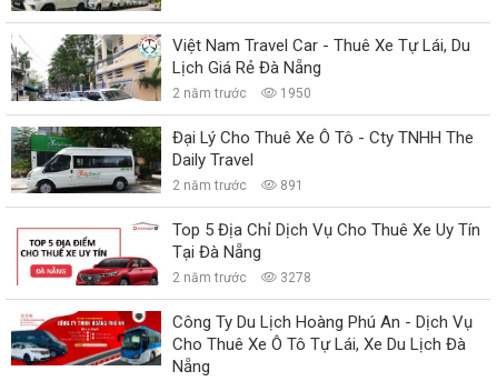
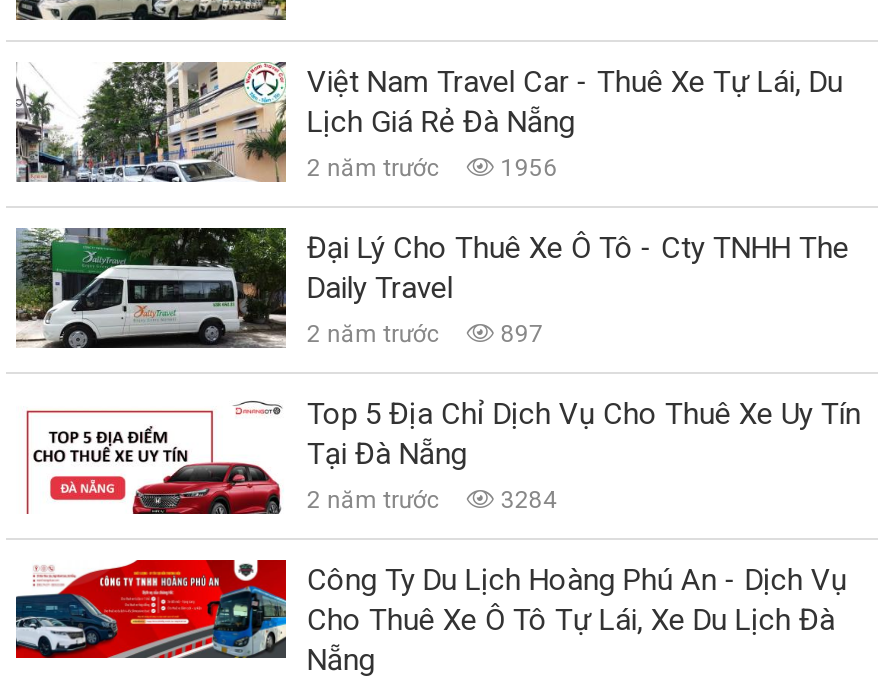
- 2 năm trước 1950
+ 2 năm trước 1956

- 2 năm trước 891
+ 2 năm trước 897

- 2 năm trước 3278
+ 2 năm trước 3284
